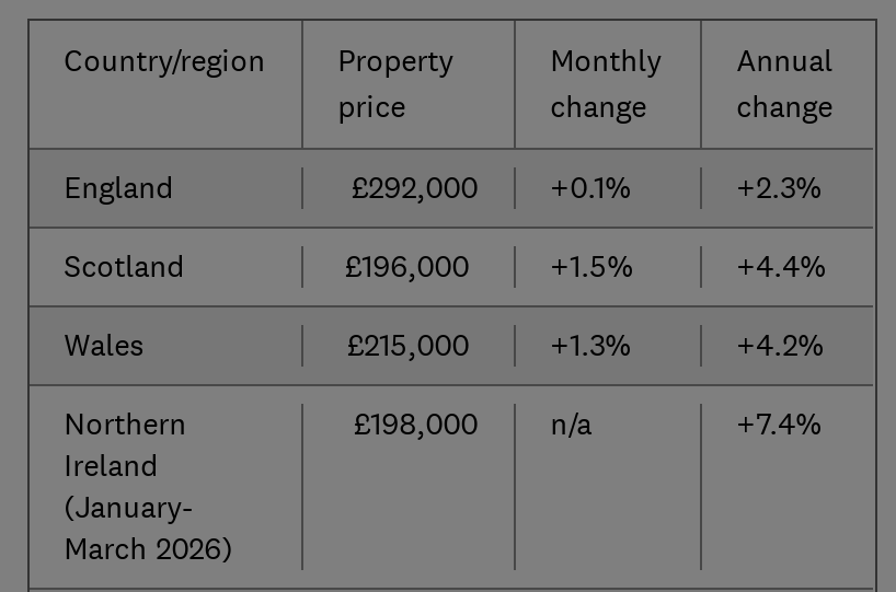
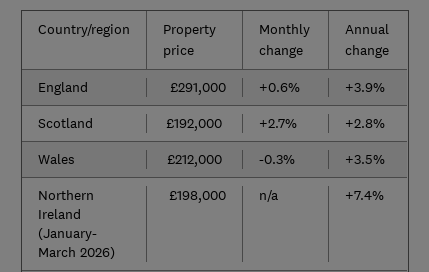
- £292,000
+ £291,000

- +0.1%
+ +0.6%

- +2.3%
+ +3.9%

- £196,000
+ £192,000

- +1.5%
+ +2.7%

- +4.4%
+ +2.8%

- £215,000
+ £212,000

- +1.3%
+ -0.3%

- +4.2%
+ +3.5%
